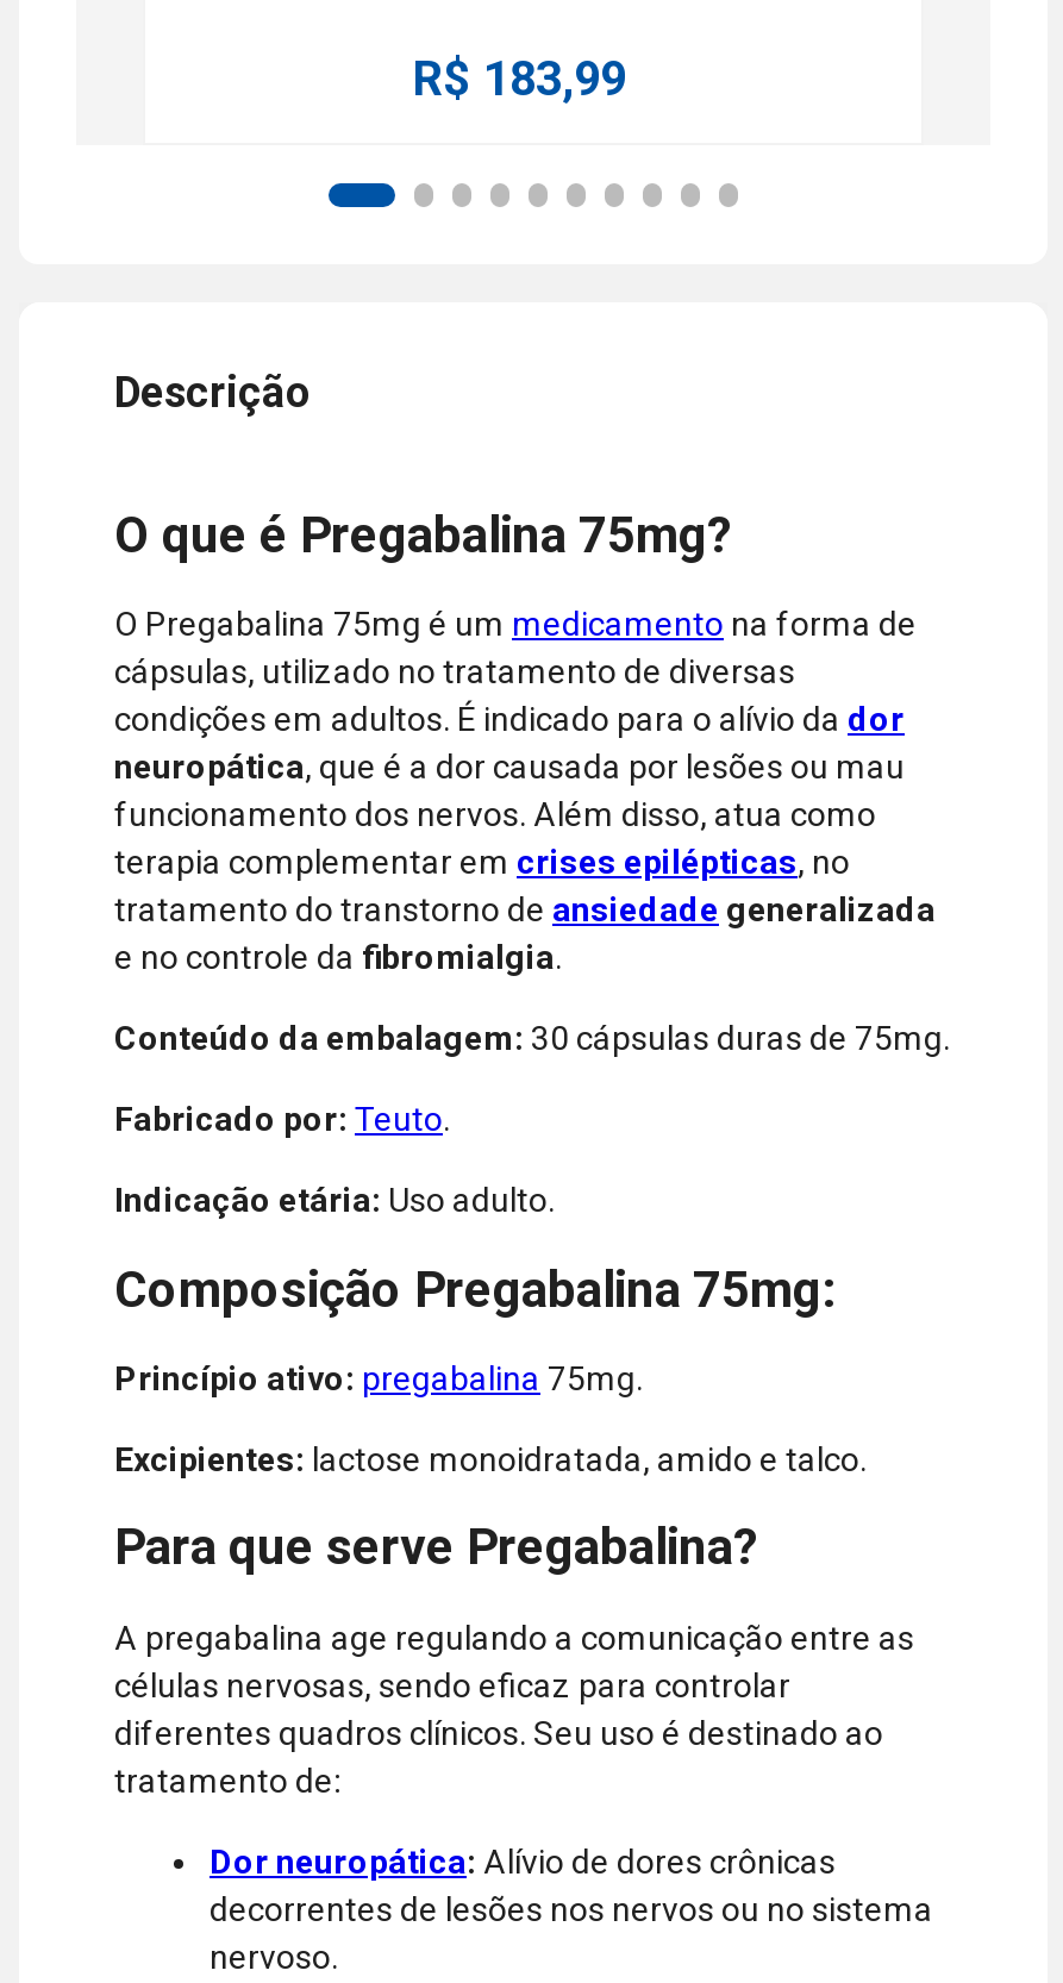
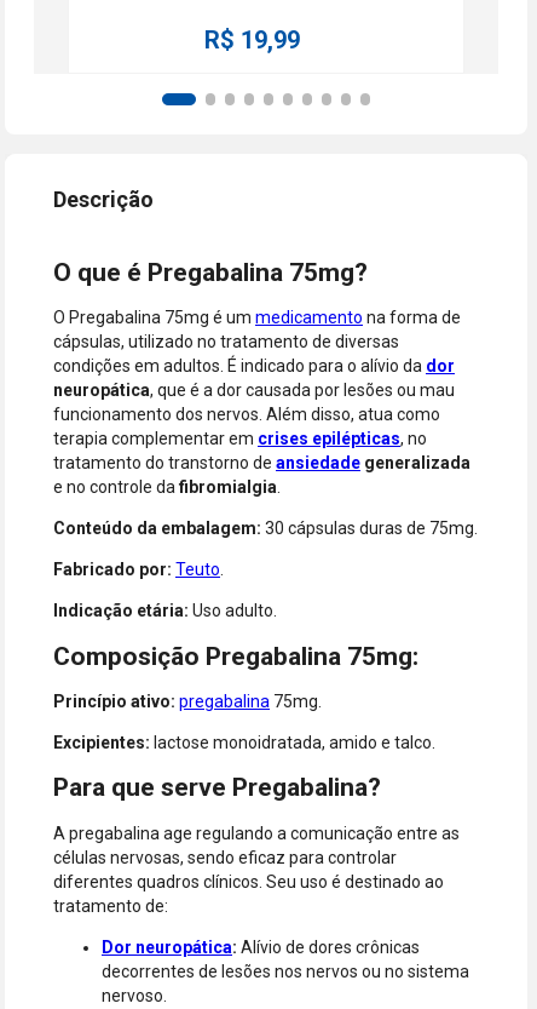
- R$ 183,99
+ R$ 19,99
